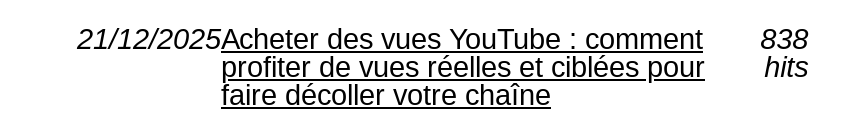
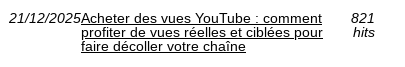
- 21/12/2025Acheter des vues YouTube : comment 838
+ 21/12/2025Acheter des vues YouTube : comment 821
